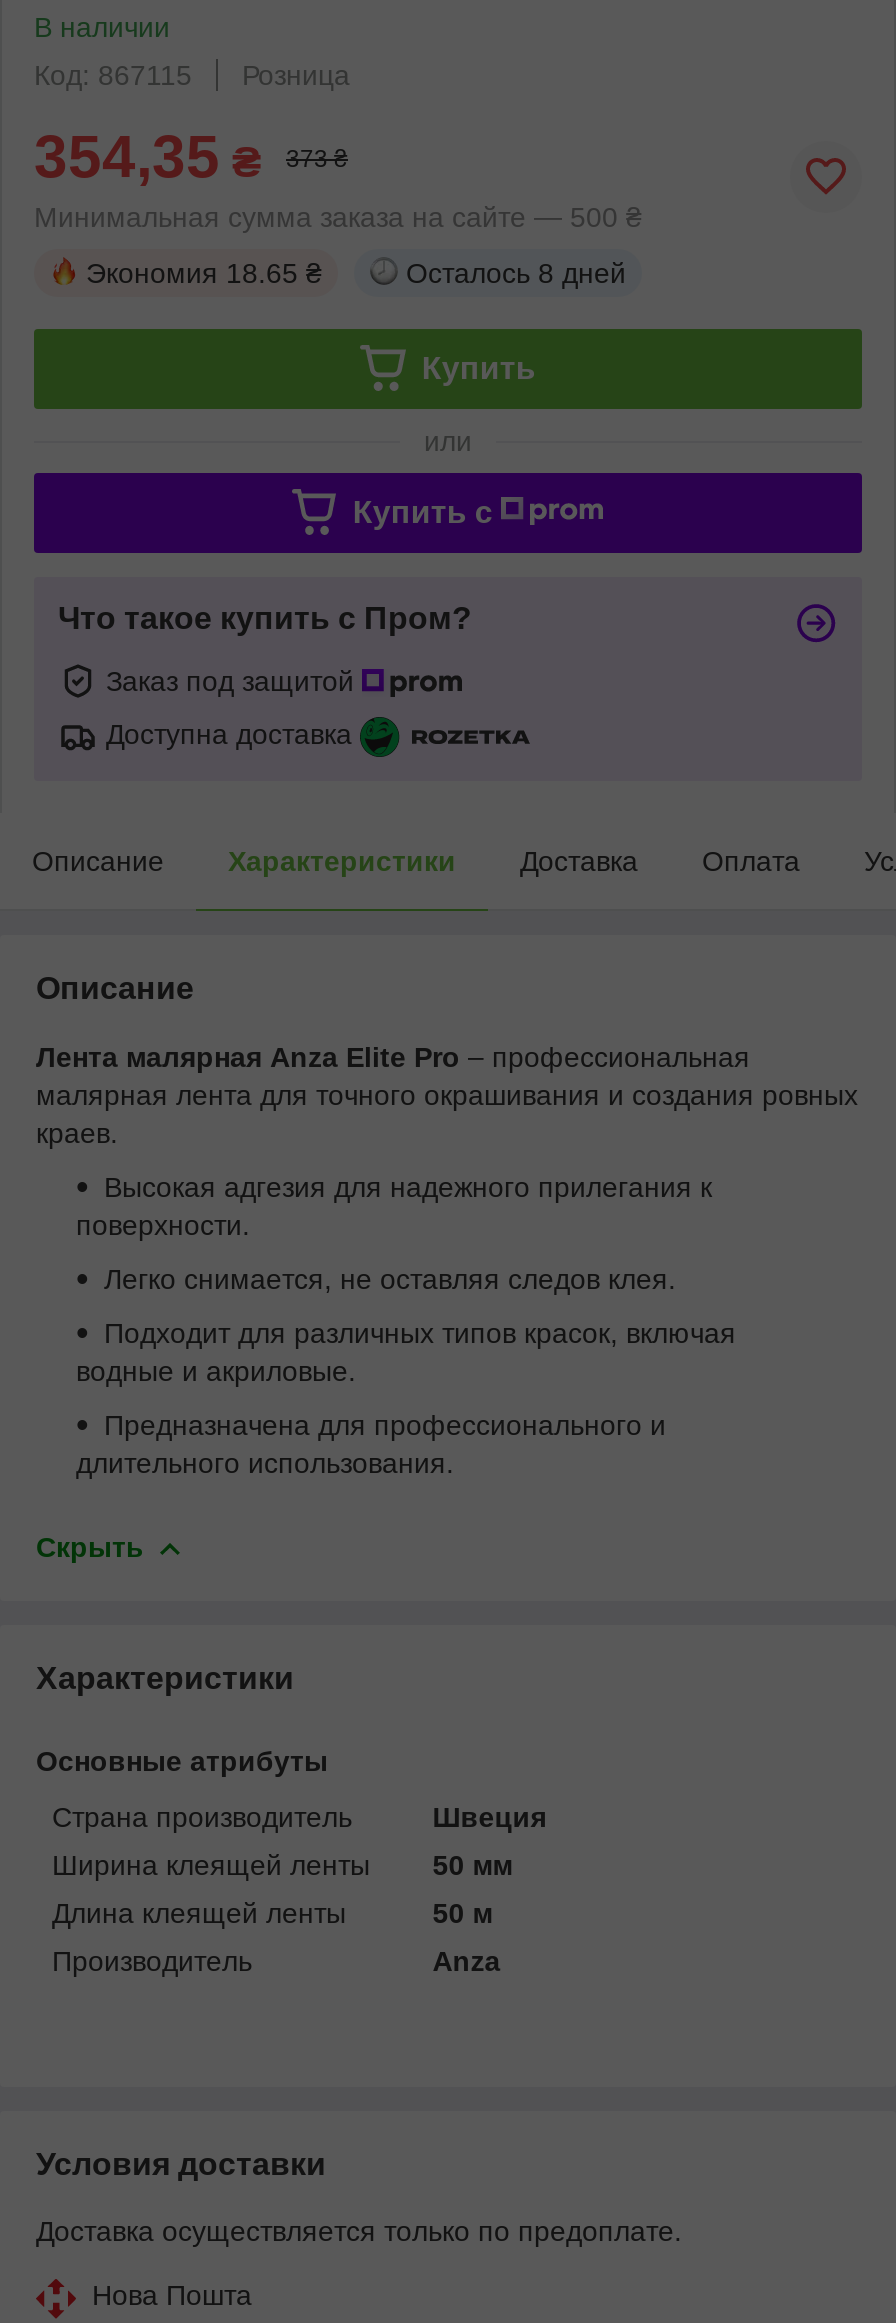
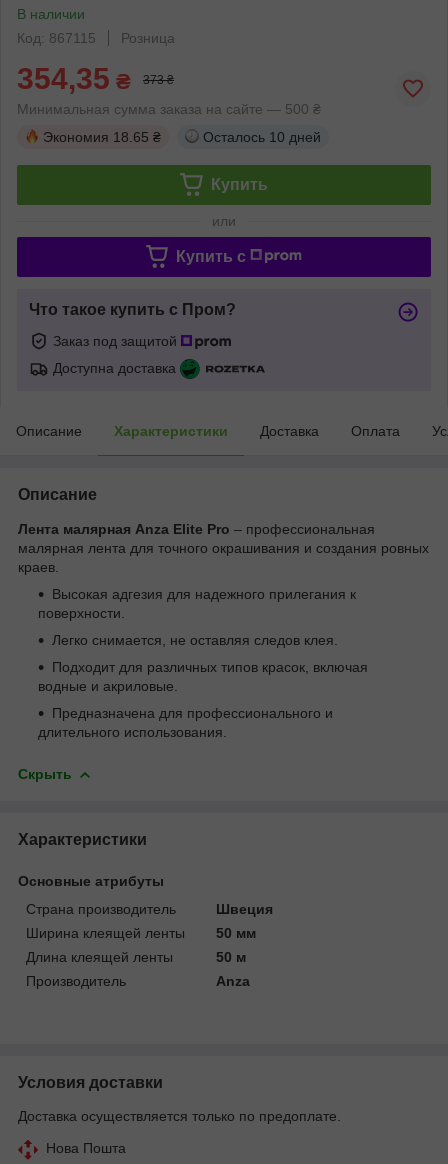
- Осталось 8 дней
+ Осталось 10 дней
